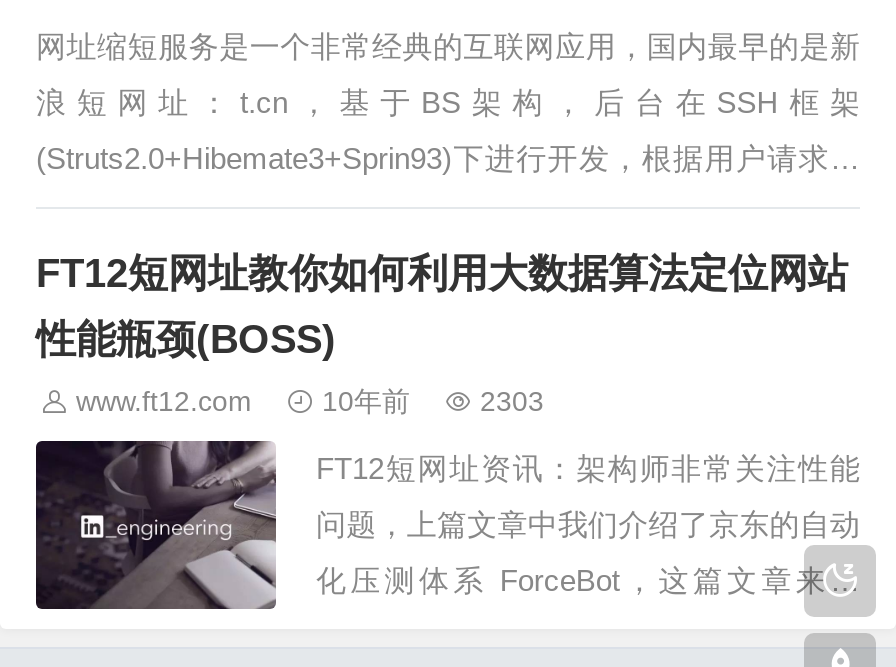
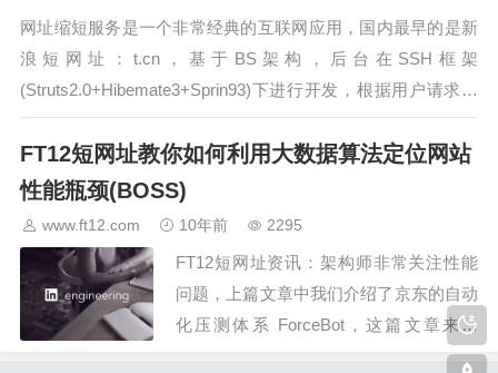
- 2303
+ 2295
